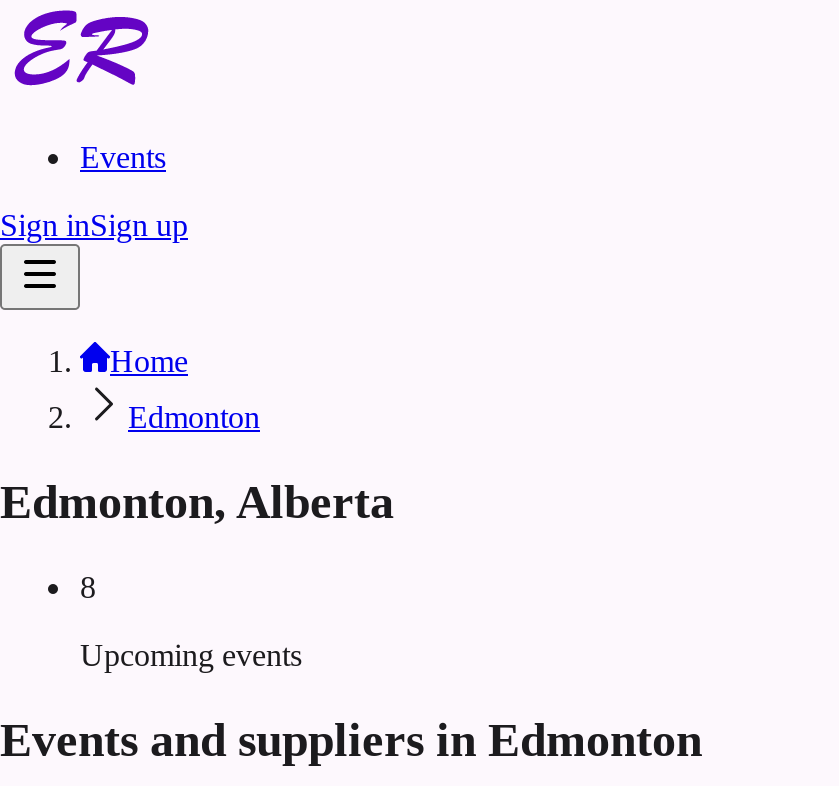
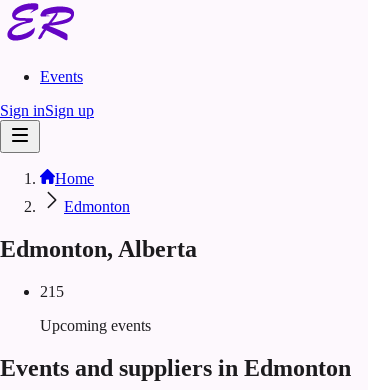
- 8
+ 215
